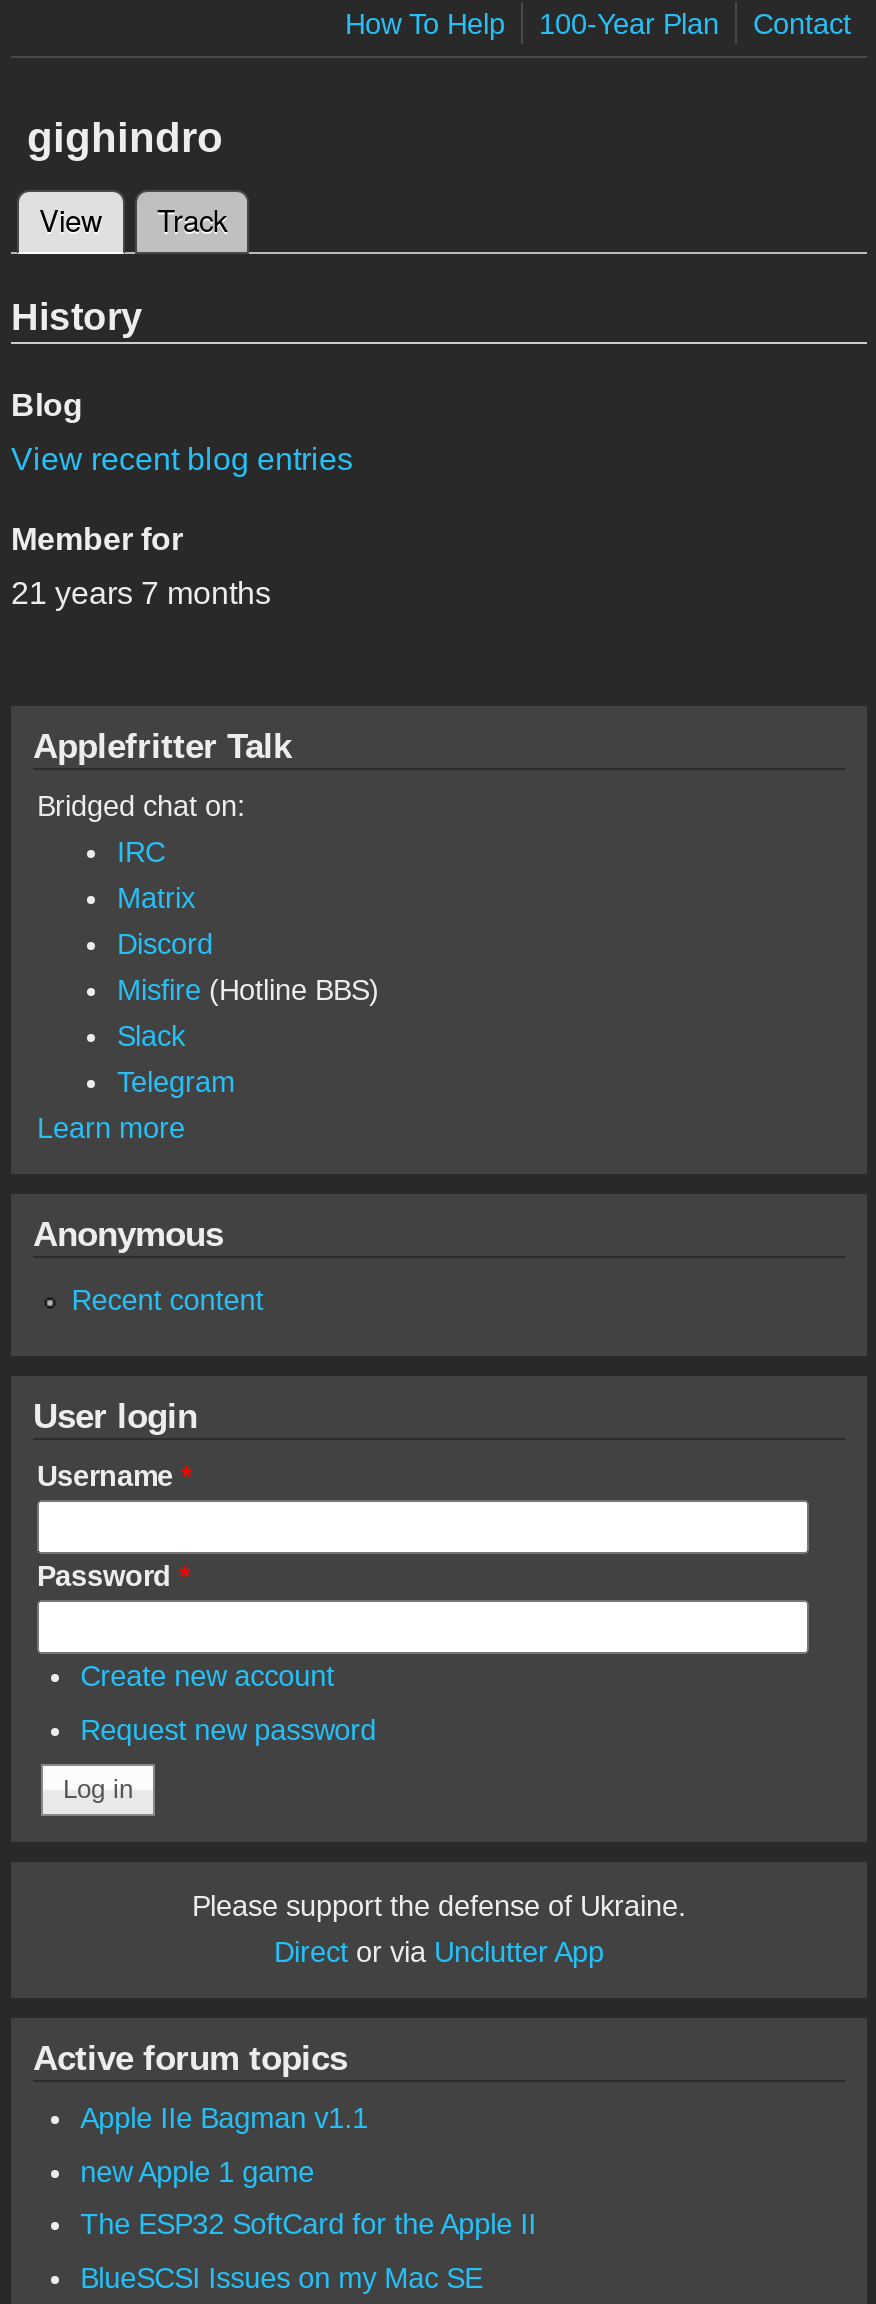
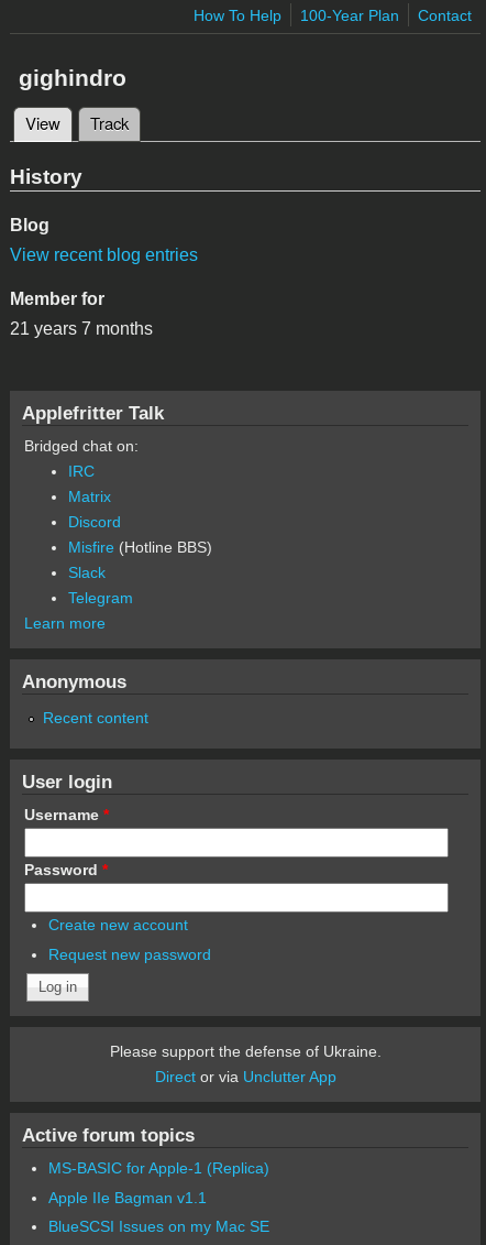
+ MS-BASIC for Apple-1 (Replica)

moved down: Apple IIe Bagman v1.1

- new Apple 1 game
- The ESP32 SoftCard for the Apple II
